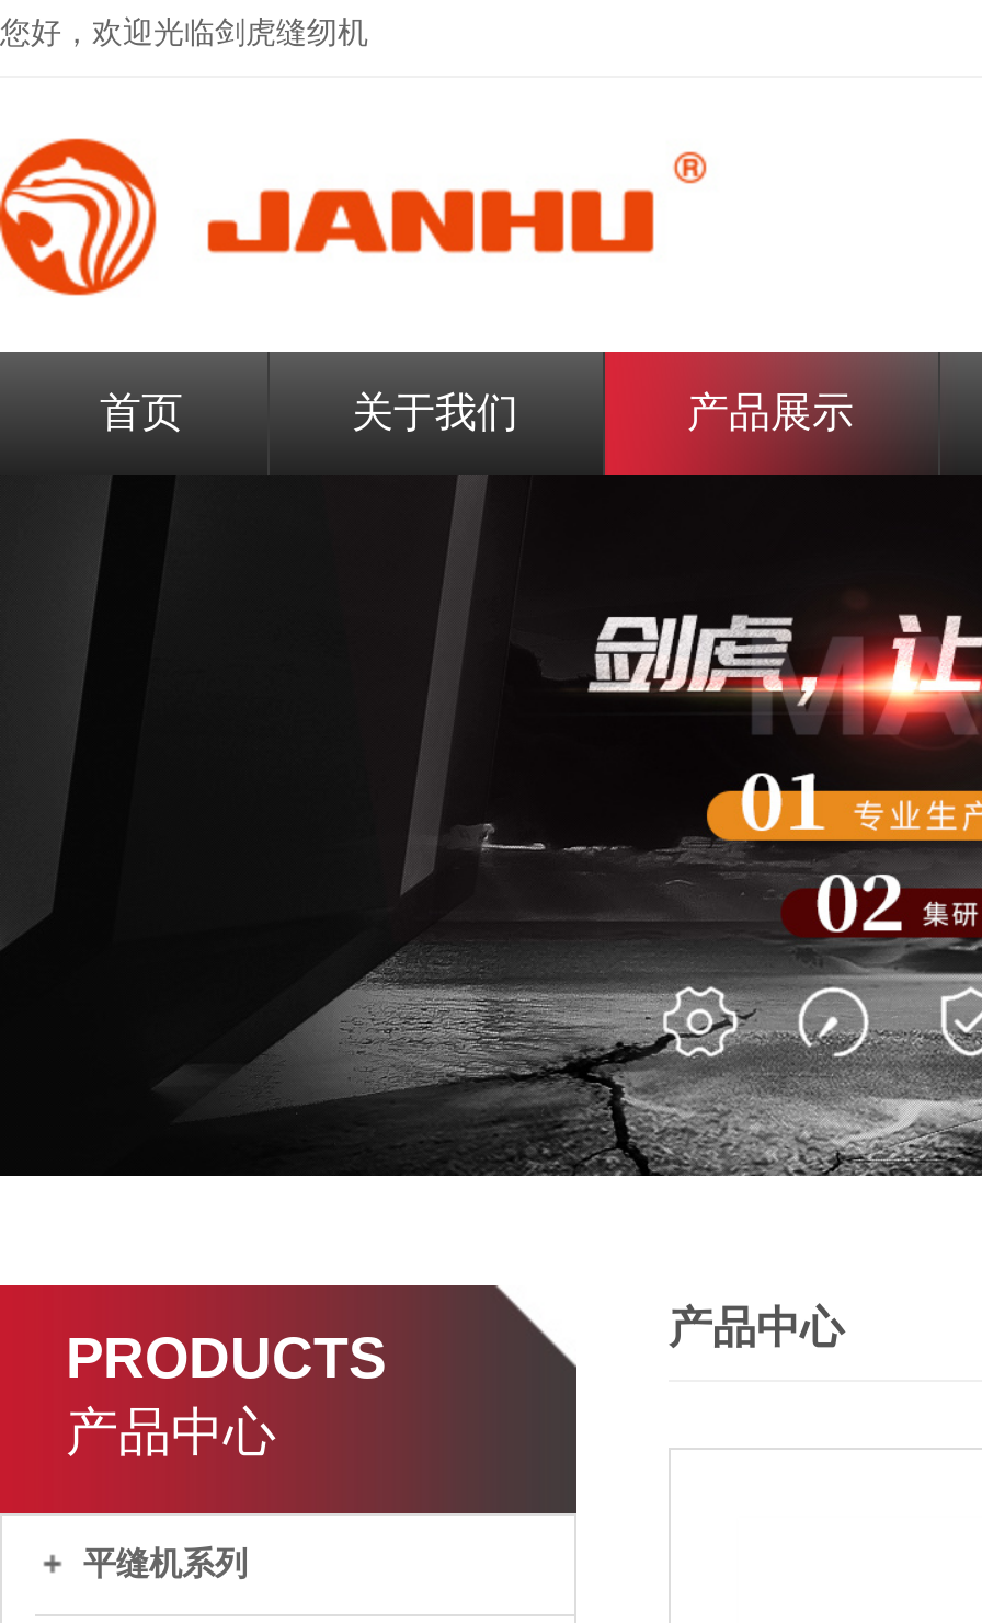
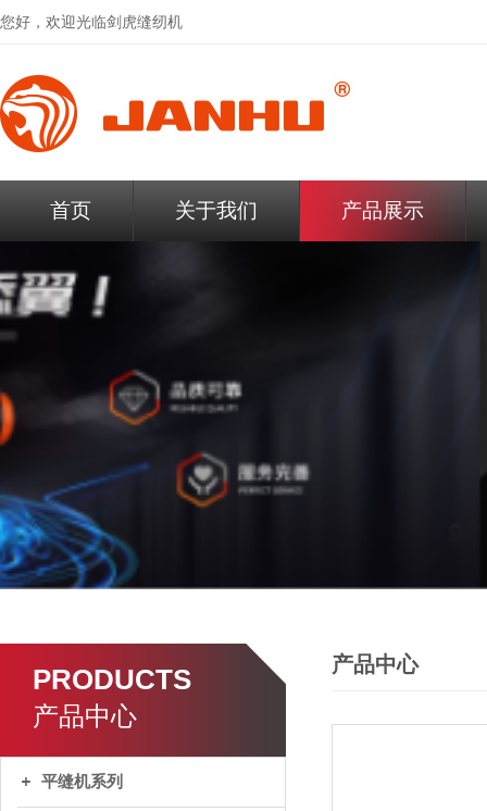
- [image]
+ [image]
